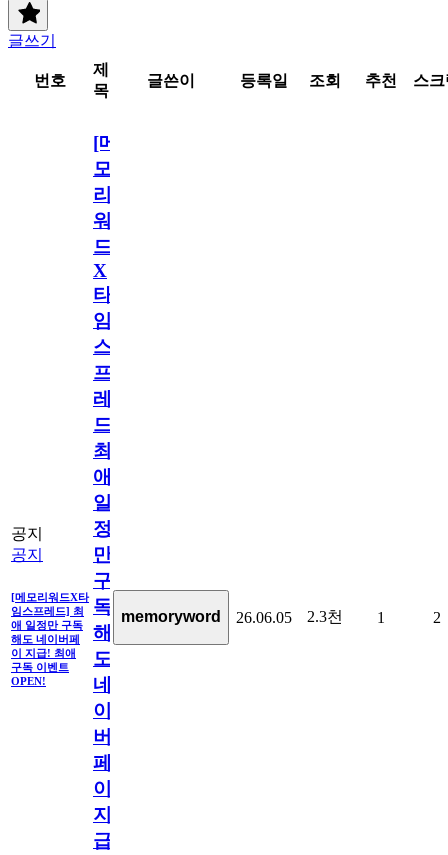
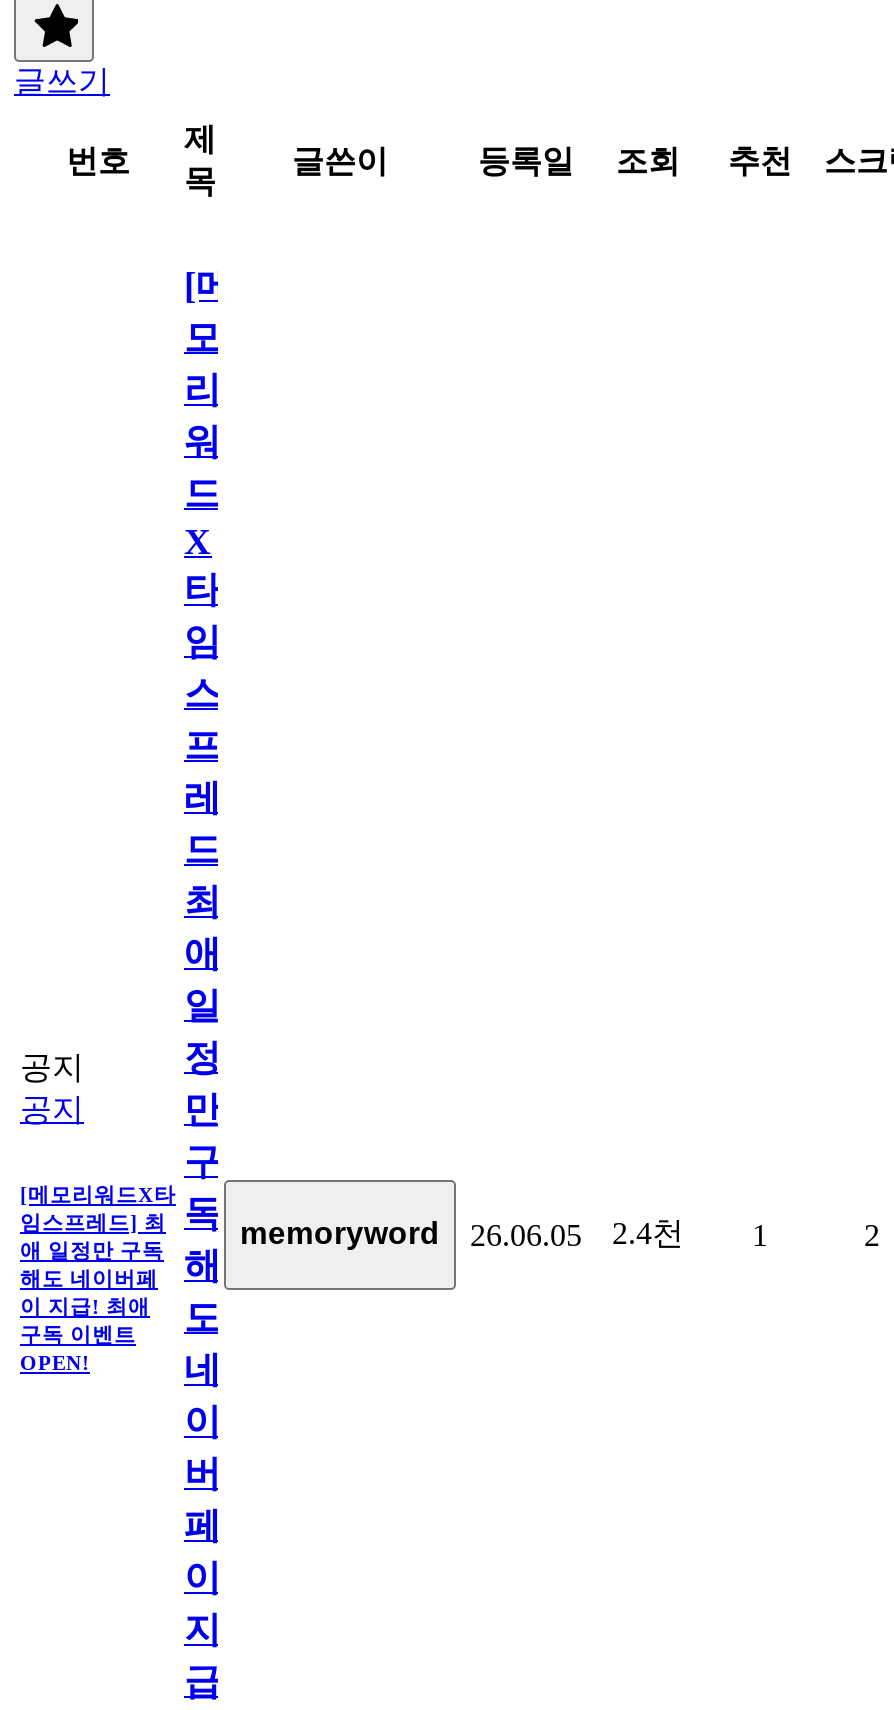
- [메모리워드X타 임스프레드] 최 독 memoryword 26.06.05 2.3천 1
+ [메모리워드X타 임스프레드] 최 독 memoryword 26.06.05 2.4천 1
